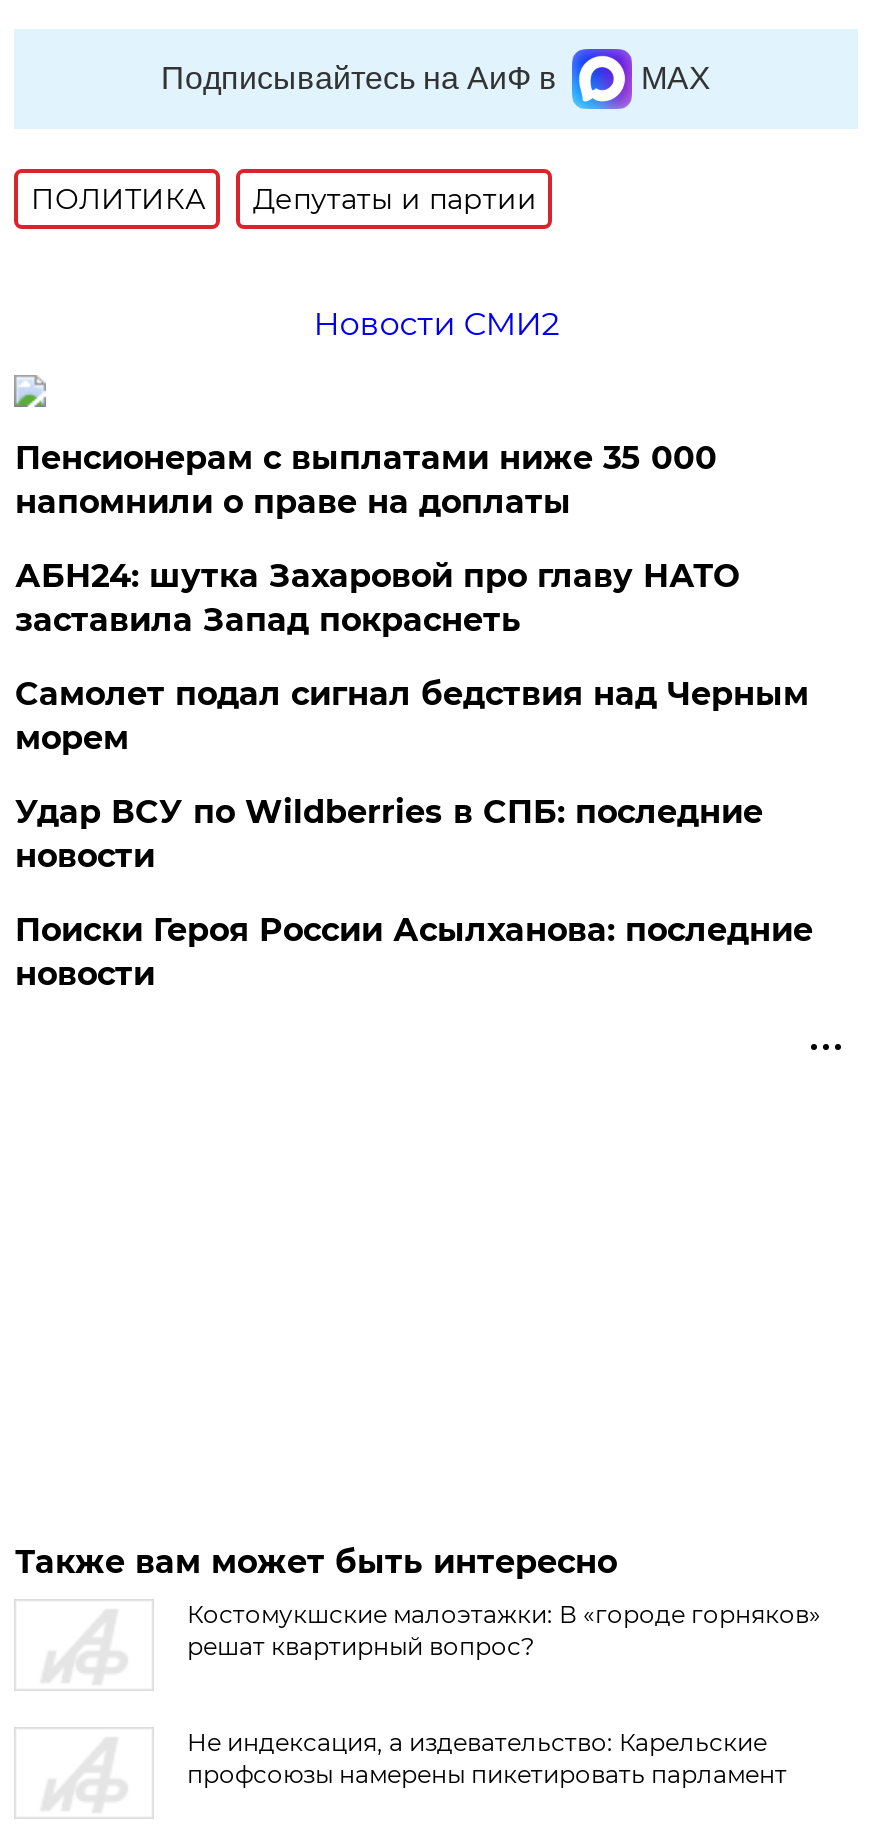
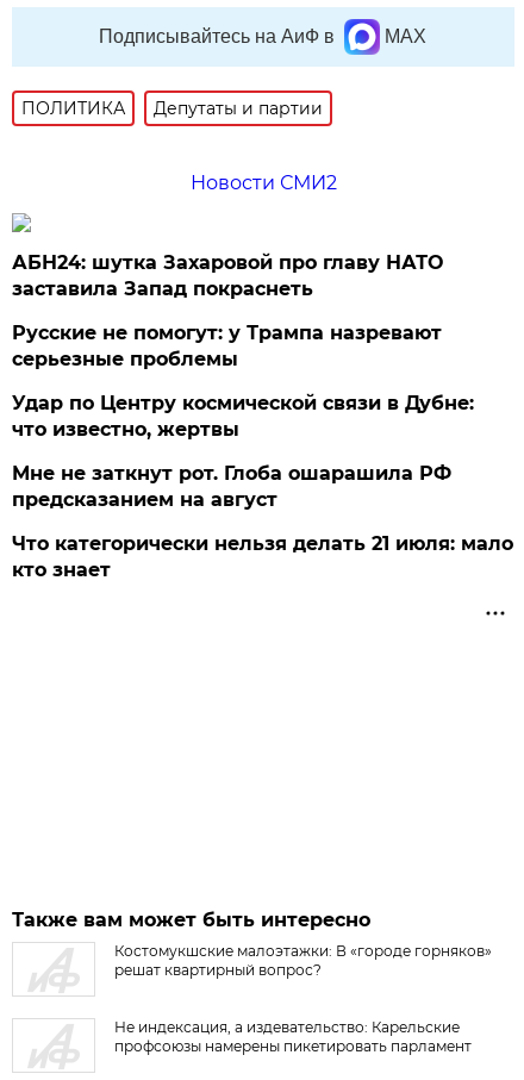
- Пенсионерам с выплатами ниже 35 000
- напомнили о праве на доплаты

moved up: АБН24: шутка Захаровой про главу НАТО | заставила Запад покраснеть

- Самолет подал сигнал бедствия над Черным
- морем
- Удар ВСУ по Wildberries в СПБ: последние
- новости
- Поиски Героя России Асылханова: последние
- новости
+ Русские не помогут: у Трампа назревают
+ серьезные проблемы
+ Удар по Центру космической связи в Дубне:
+ что известно, жертвы
+ Мне не заткнут рот. Глоба ошарашила РФ
+ предсказанием на август
+ Что категорически нельзя делать 21 июля: мало
+ кто знает
